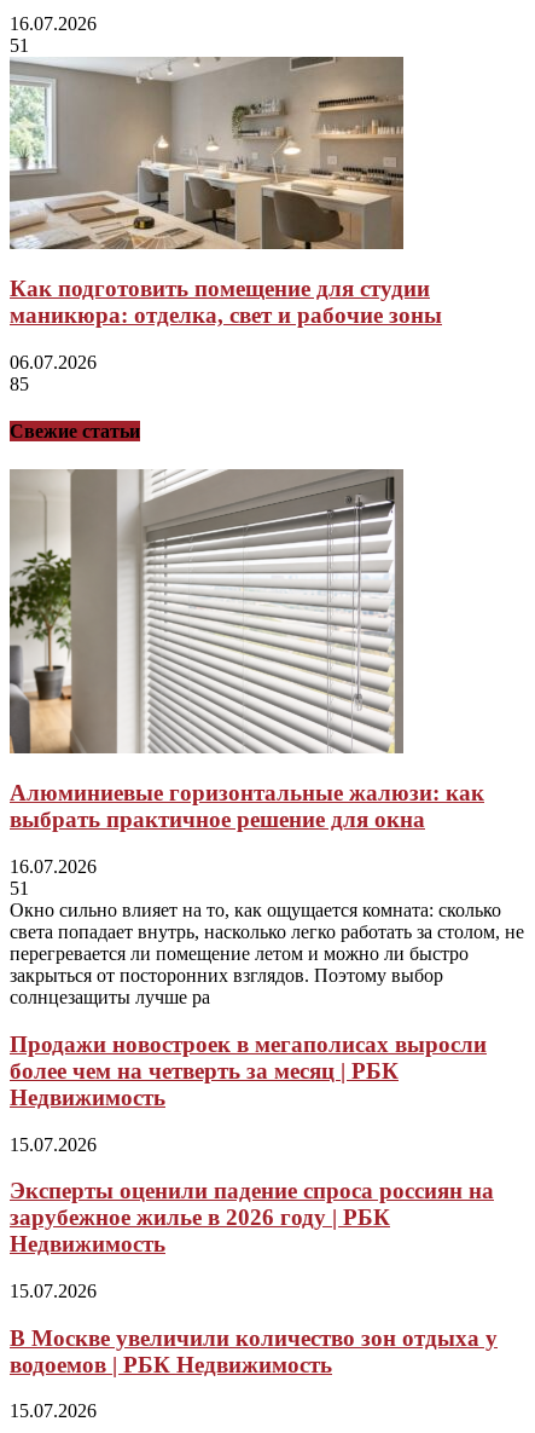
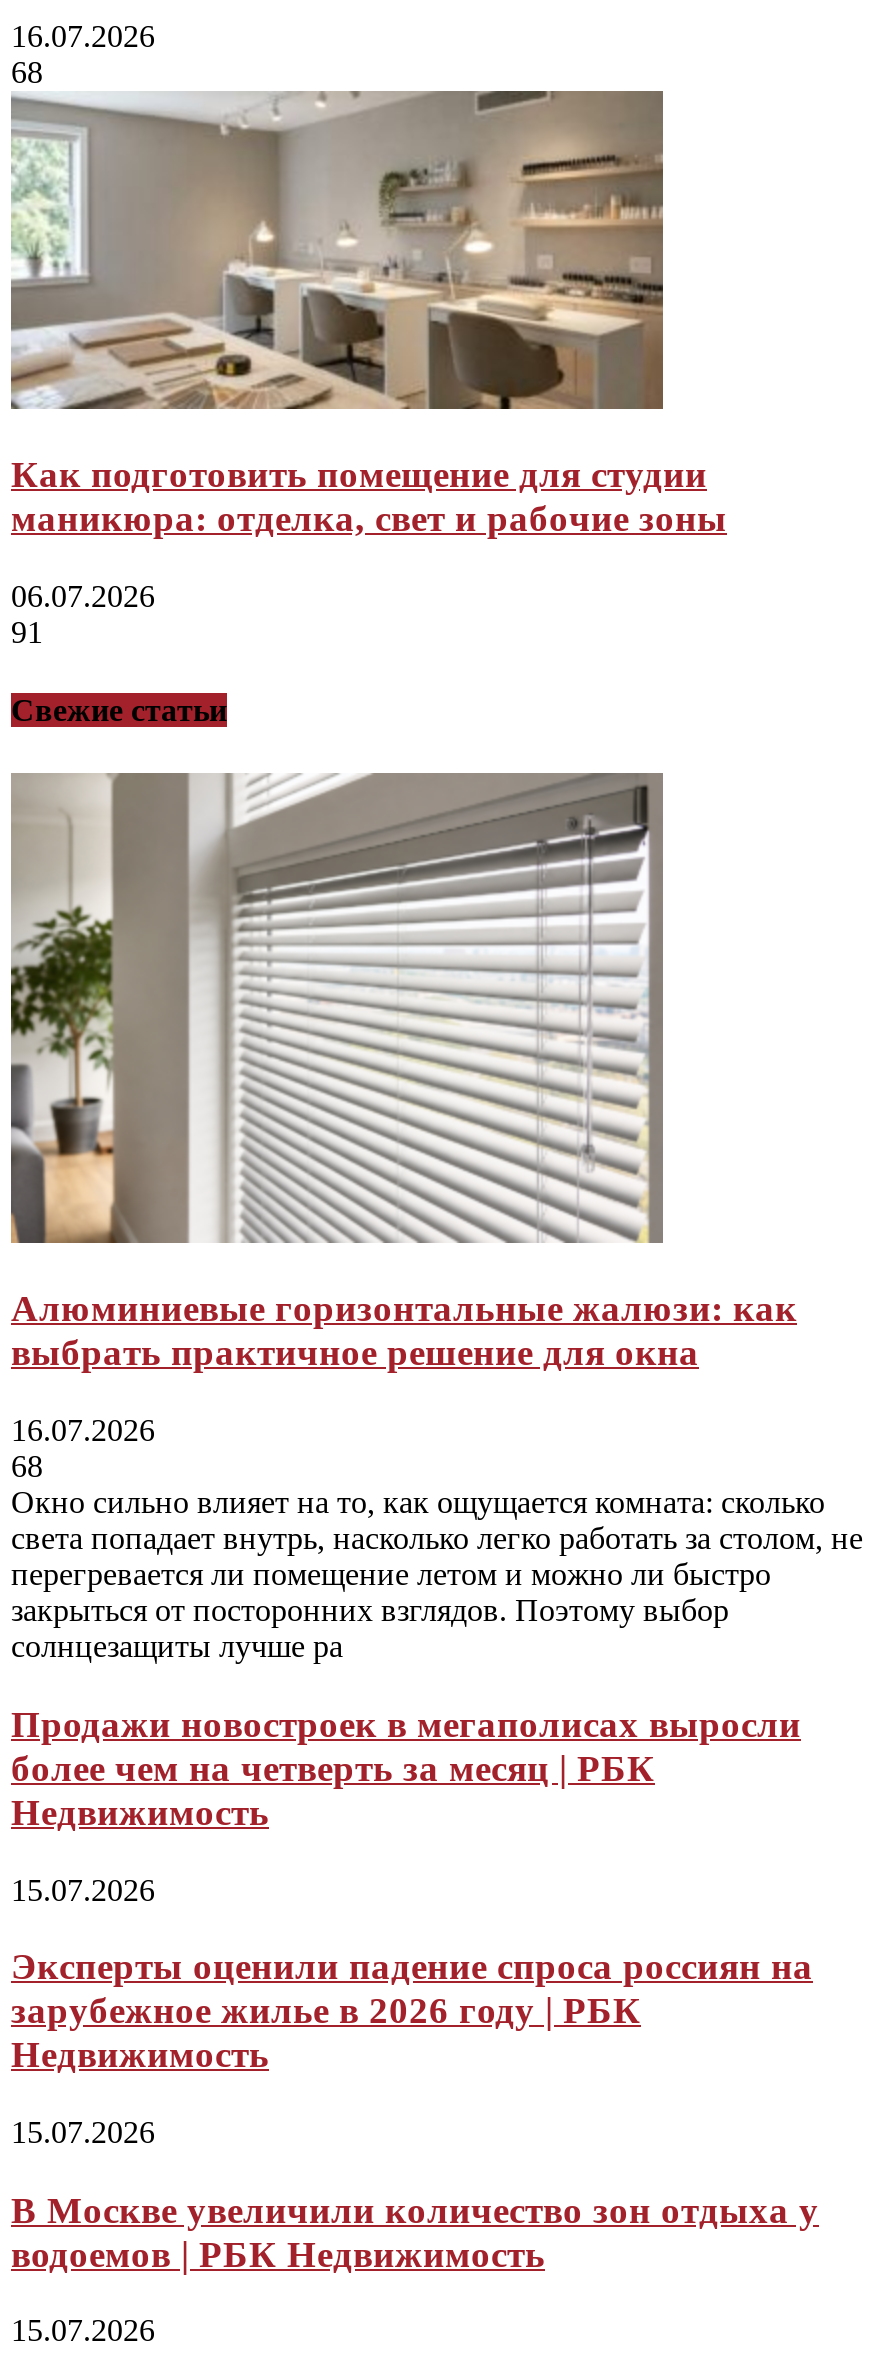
- 51
+ 68

- 85
+ 91

- 51
+ 68
